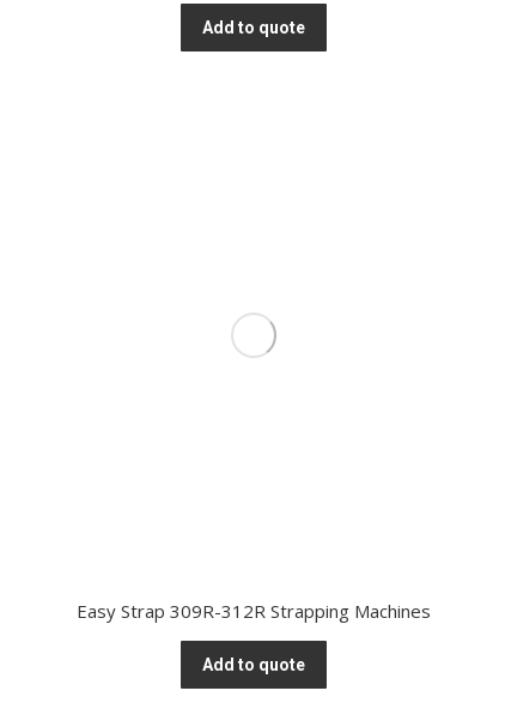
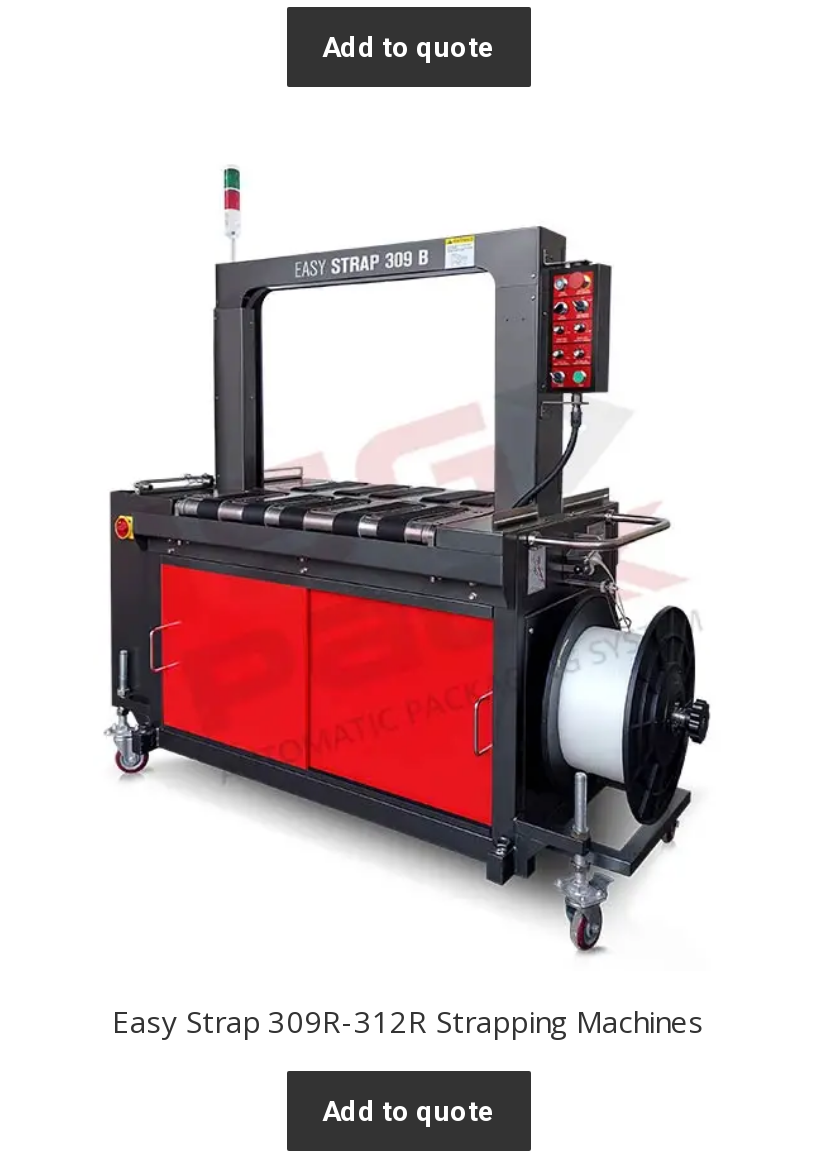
+ [image]
